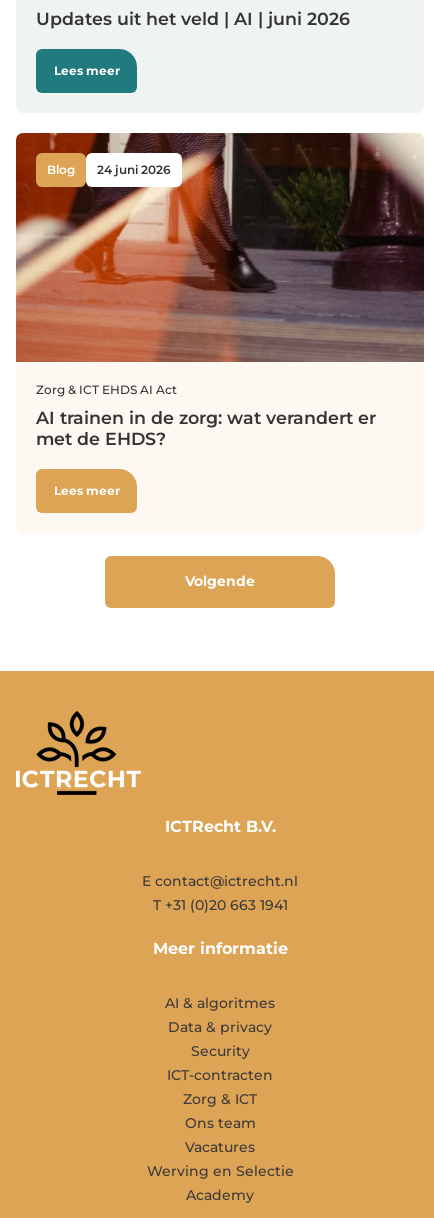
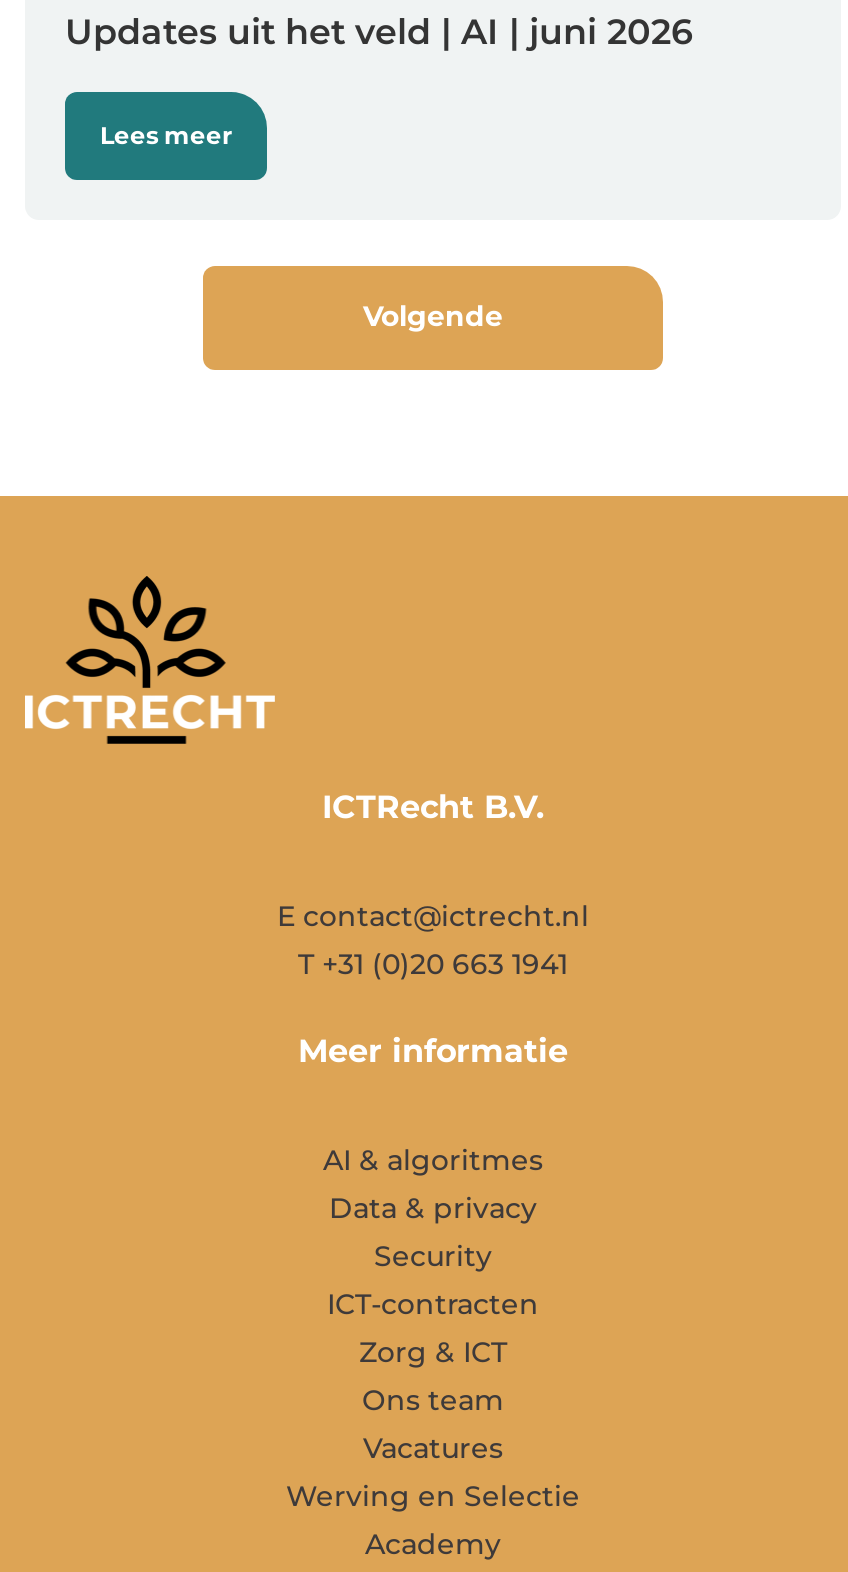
- [image]
- Blog
- 24 juni 2026

- Zorg & ICT EHDS AI Act
- AI trainen in de zorg: wat verandert er
- met de EHDS?
- Lees meer
